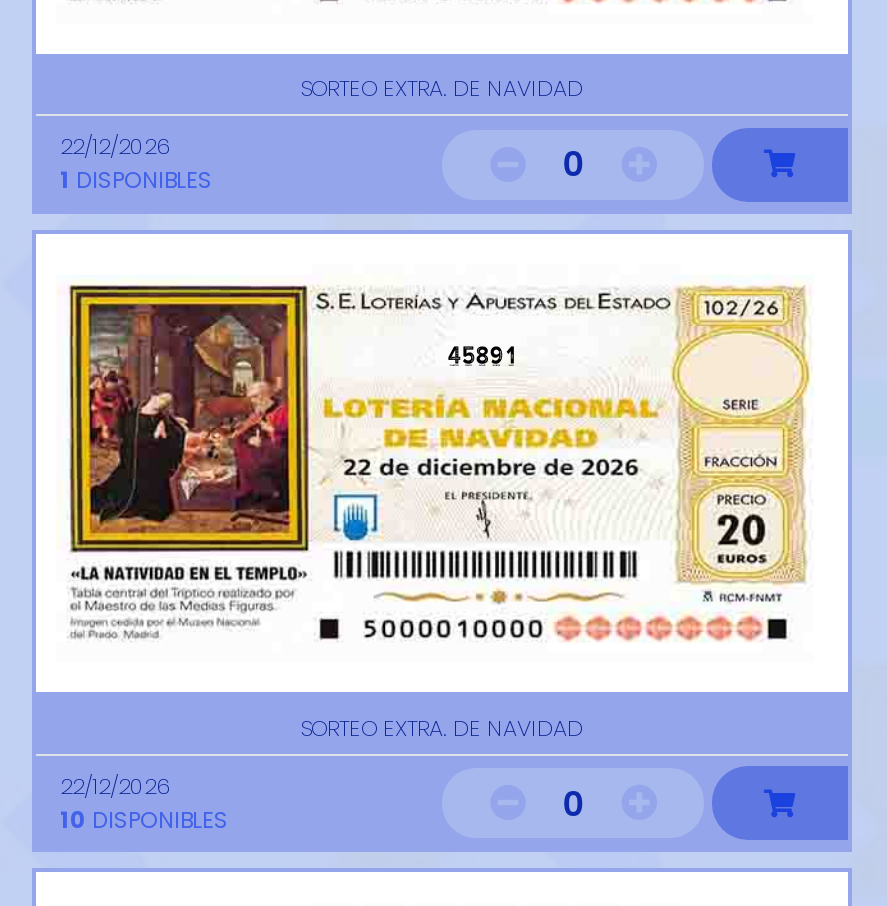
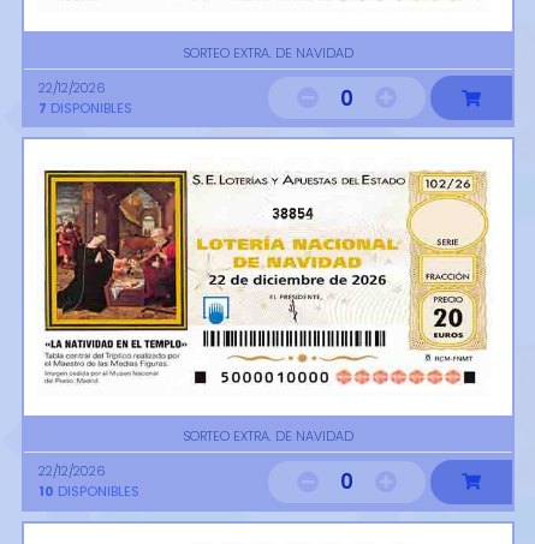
- 1 DISPONIBLES
+ 7 DISPONIBLES

- 45891
+ 38854
